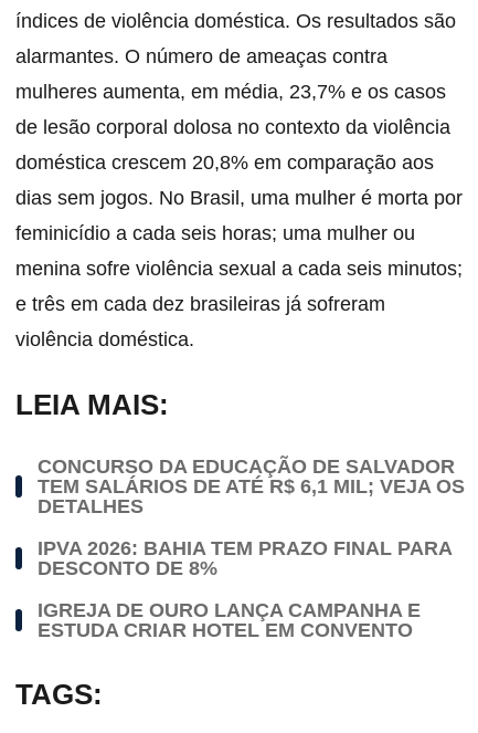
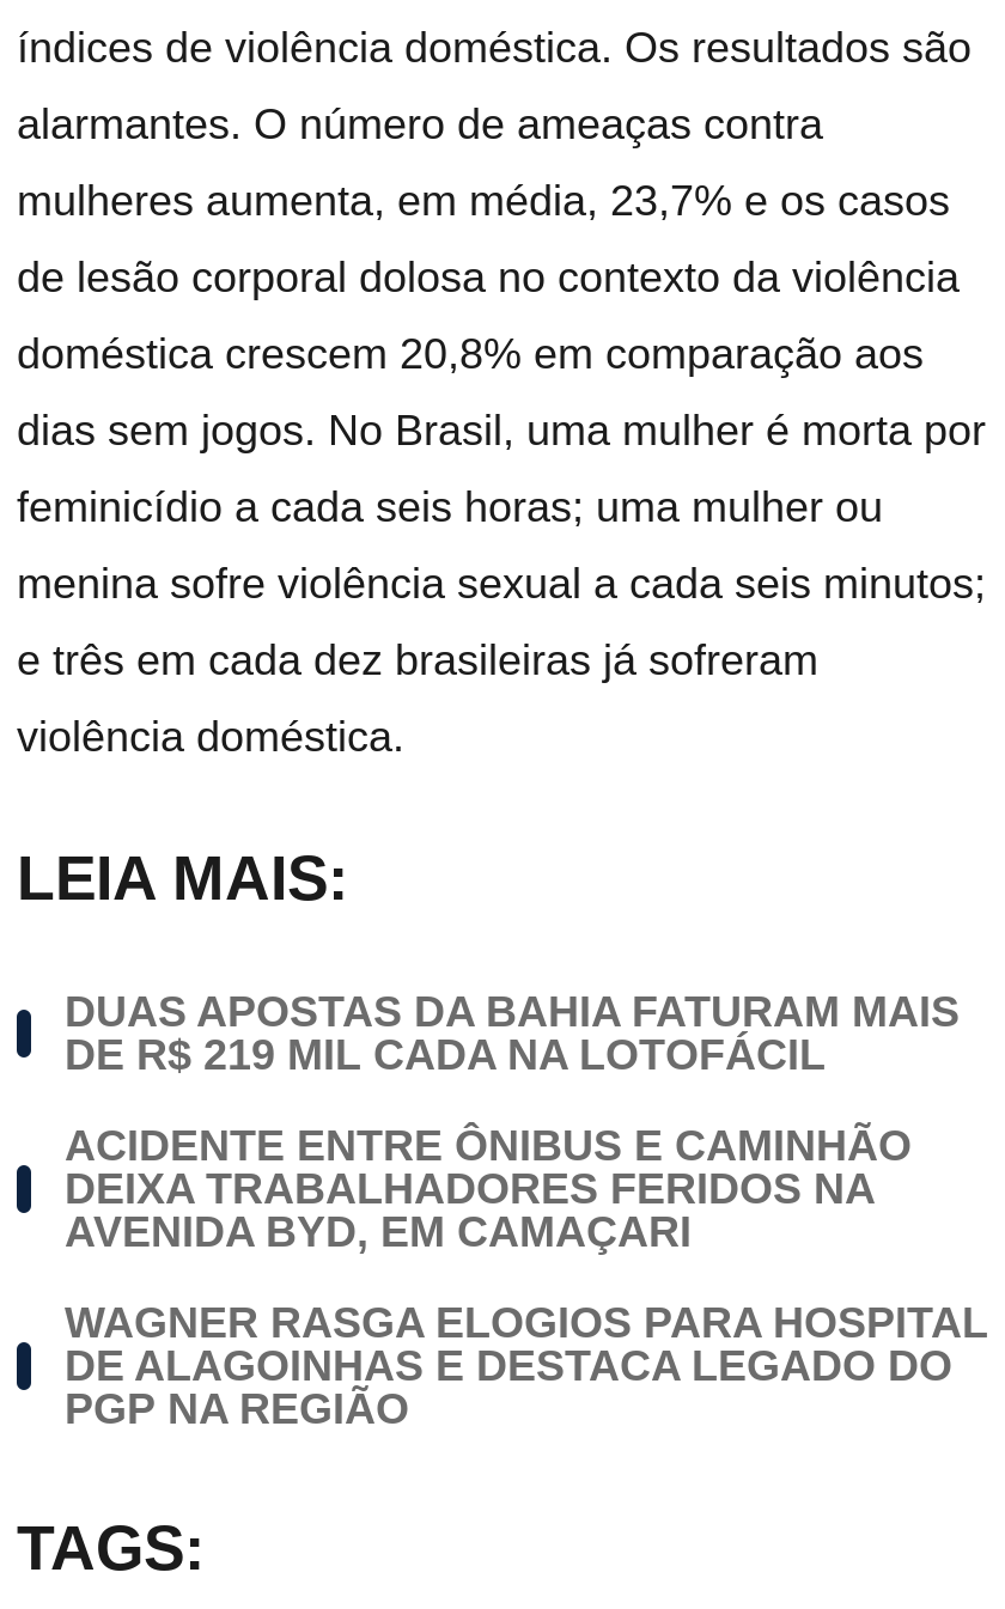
- CONCURSO DA EDUCAÇÃO DE SALVADOR
- TEM SALÁRIOS DE ATÉ R$ 6,1 MIL; VEJA OS
- DETALHES
+ DUAS APOSTAS DA BAHIA FATURAM MAIS
+ DE R$ 219 MIL CADA NA LOTOFÁCIL

- IPVA 2026: BAHIA TEM PRAZO FINAL PARA
- DESCONTO DE 8%
+ ACIDENTE ENTRE ÔNIBUS E CAMINHÃO
+ DEIXA TRABALHADORES FERIDOS NA
+ AVENIDA BYD, EM CAMAÇARI

- IGREJA DE OURO LANÇA CAMPANHA E
- ESTUDA CRIAR HOTEL EM CONVENTO
+ WAGNER RASGA ELOGIOS PARA HOSPITAL
+ DE ALAGOINHAS E DESTACA LEGADO DO
+ PGP NA REGIÃO
